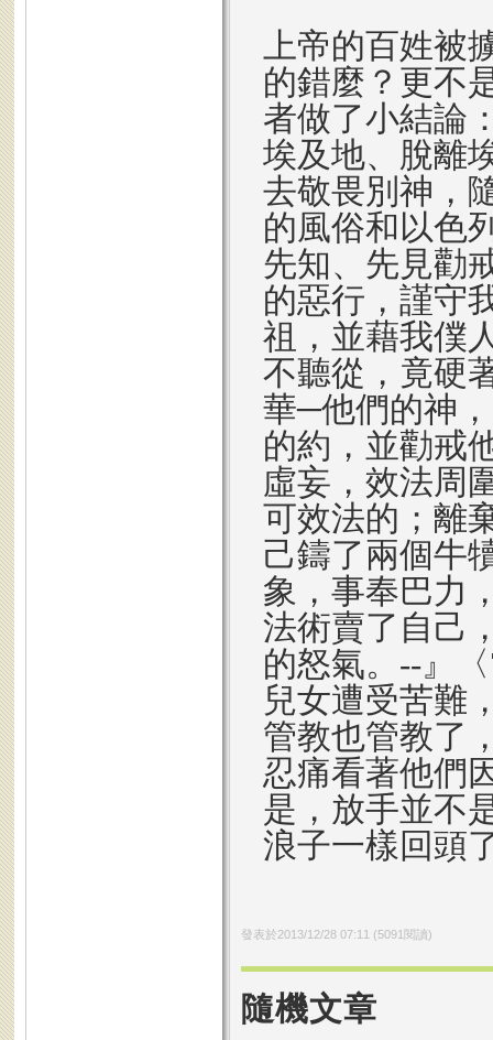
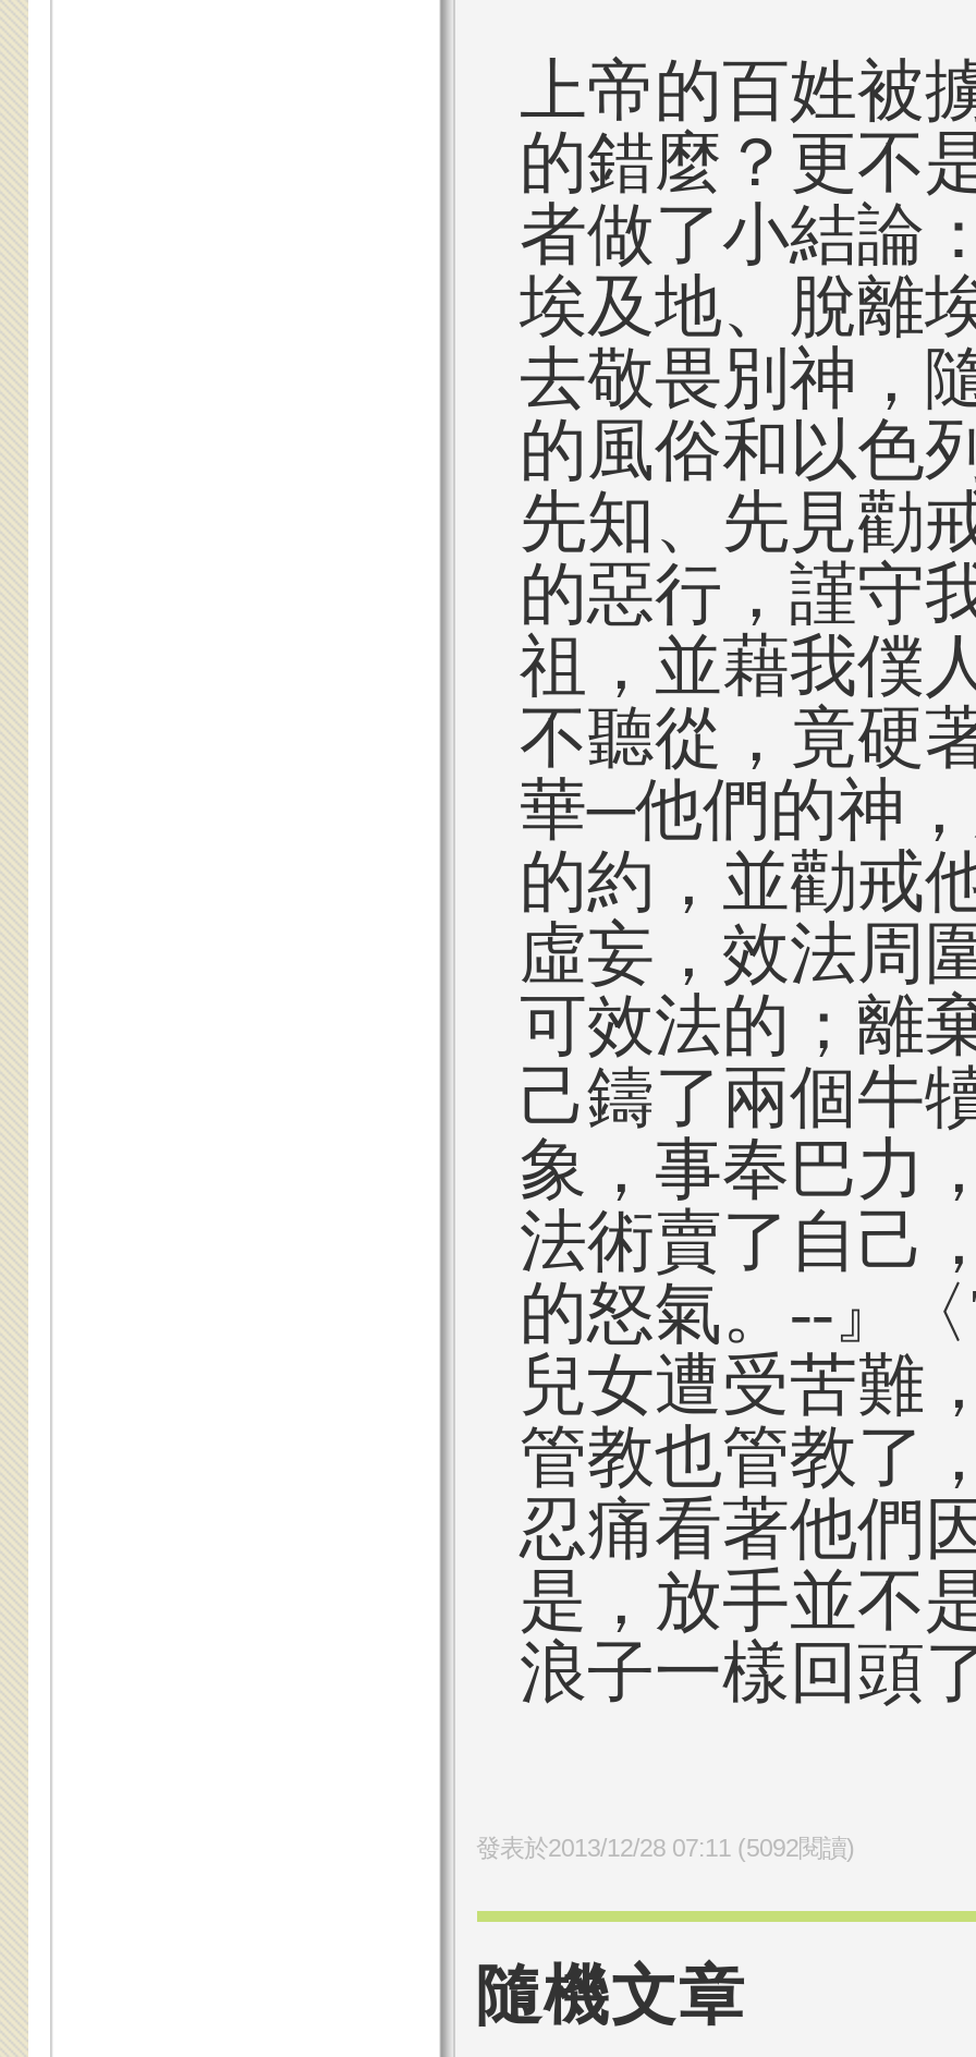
- 發表於2013/12/28 07:11 (5091閱讀)
+ 發表於2013/12/28 07:11 (5092閱讀)
